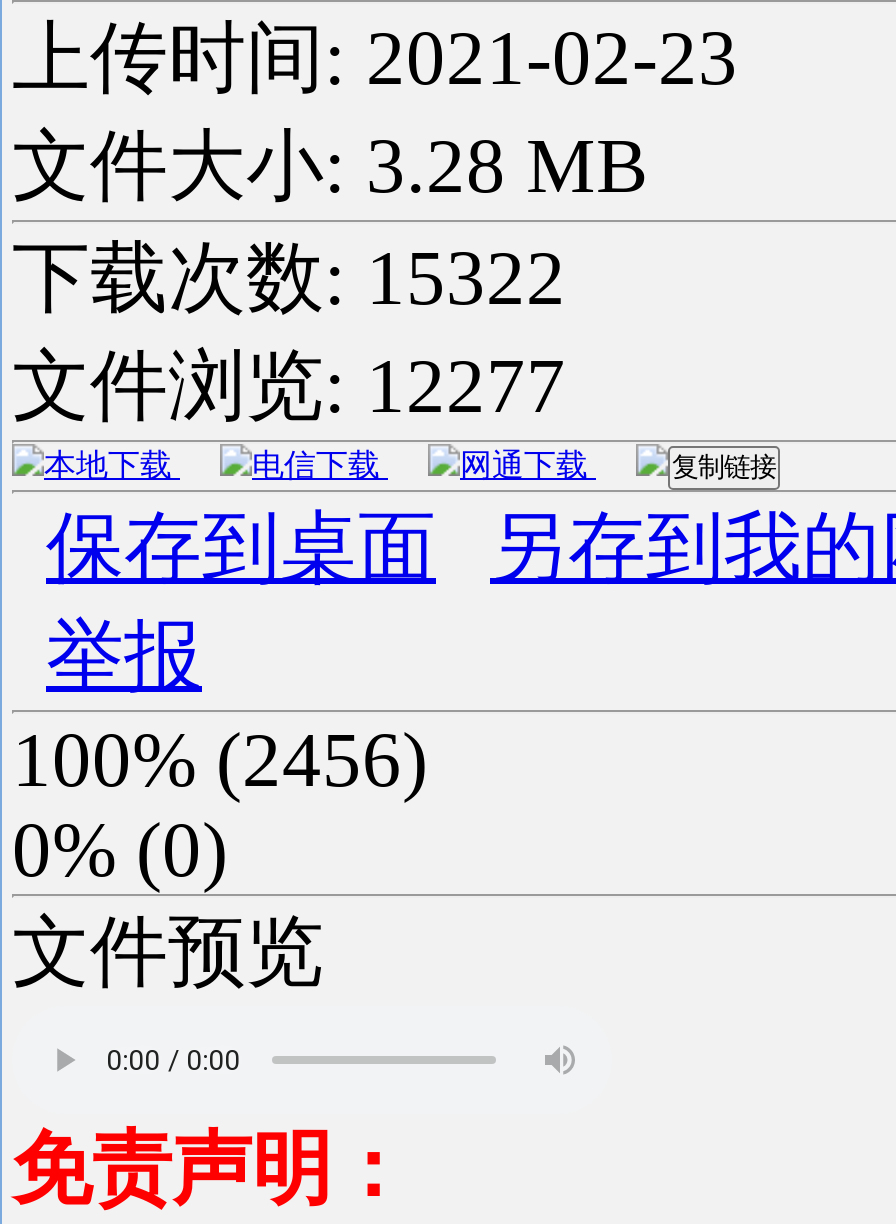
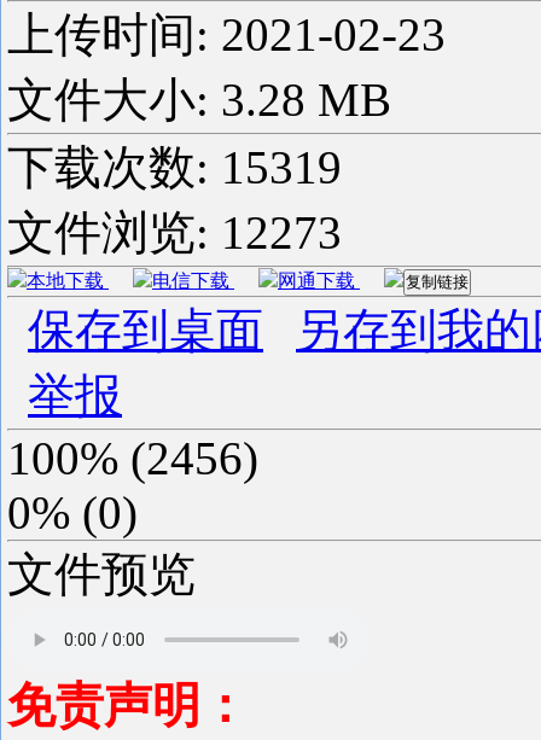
- 下载次数: 15322
+ 下载次数: 15319

- 文件浏览: 12277
+ 文件浏览: 12273
